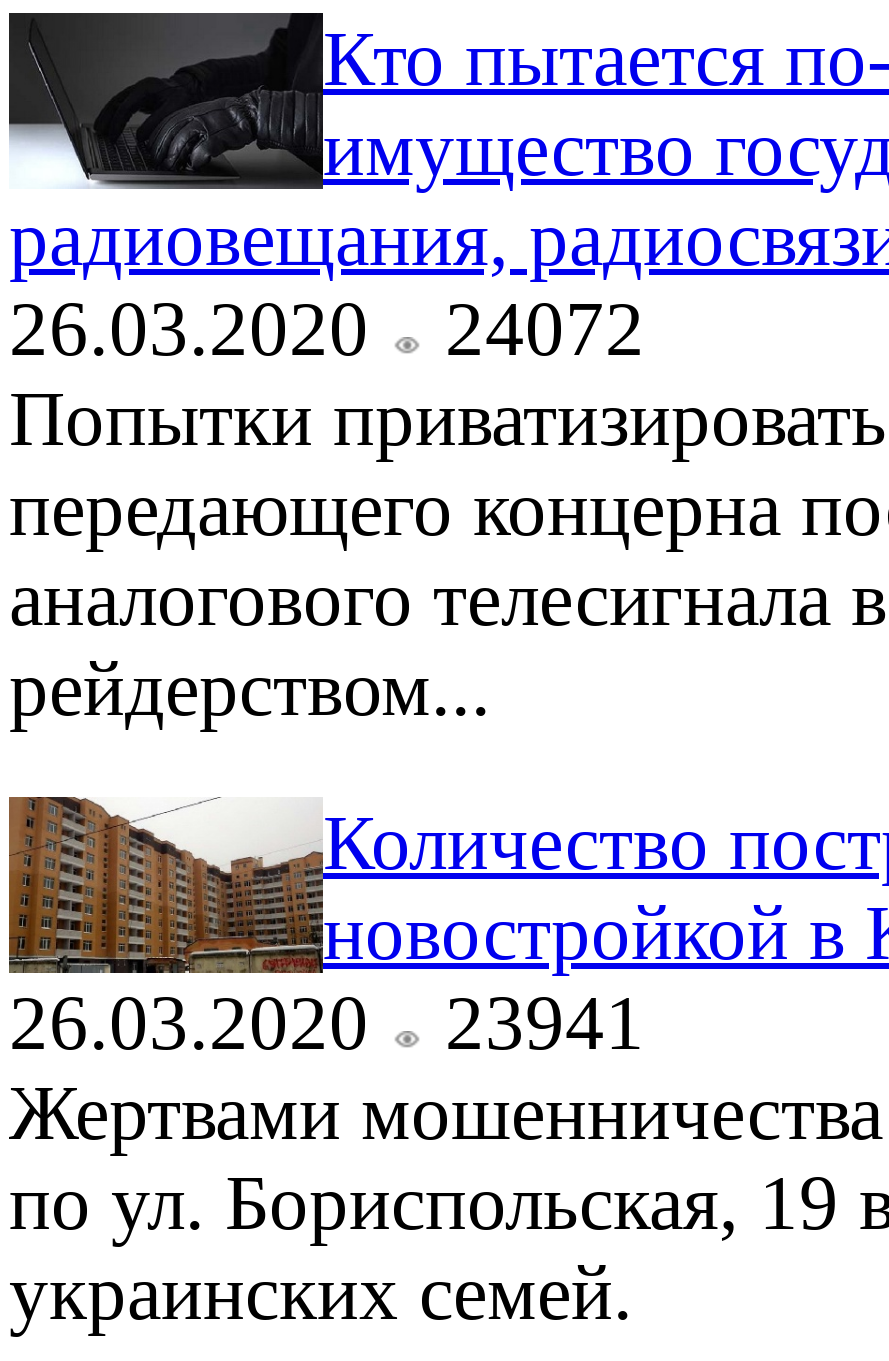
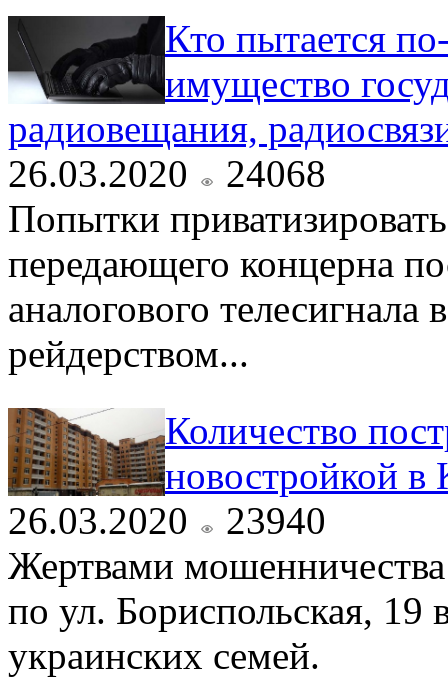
- 26.03.2020 24072
+ 26.03.2020 24068

- 26.03.2020 23941
+ 26.03.2020 23940
